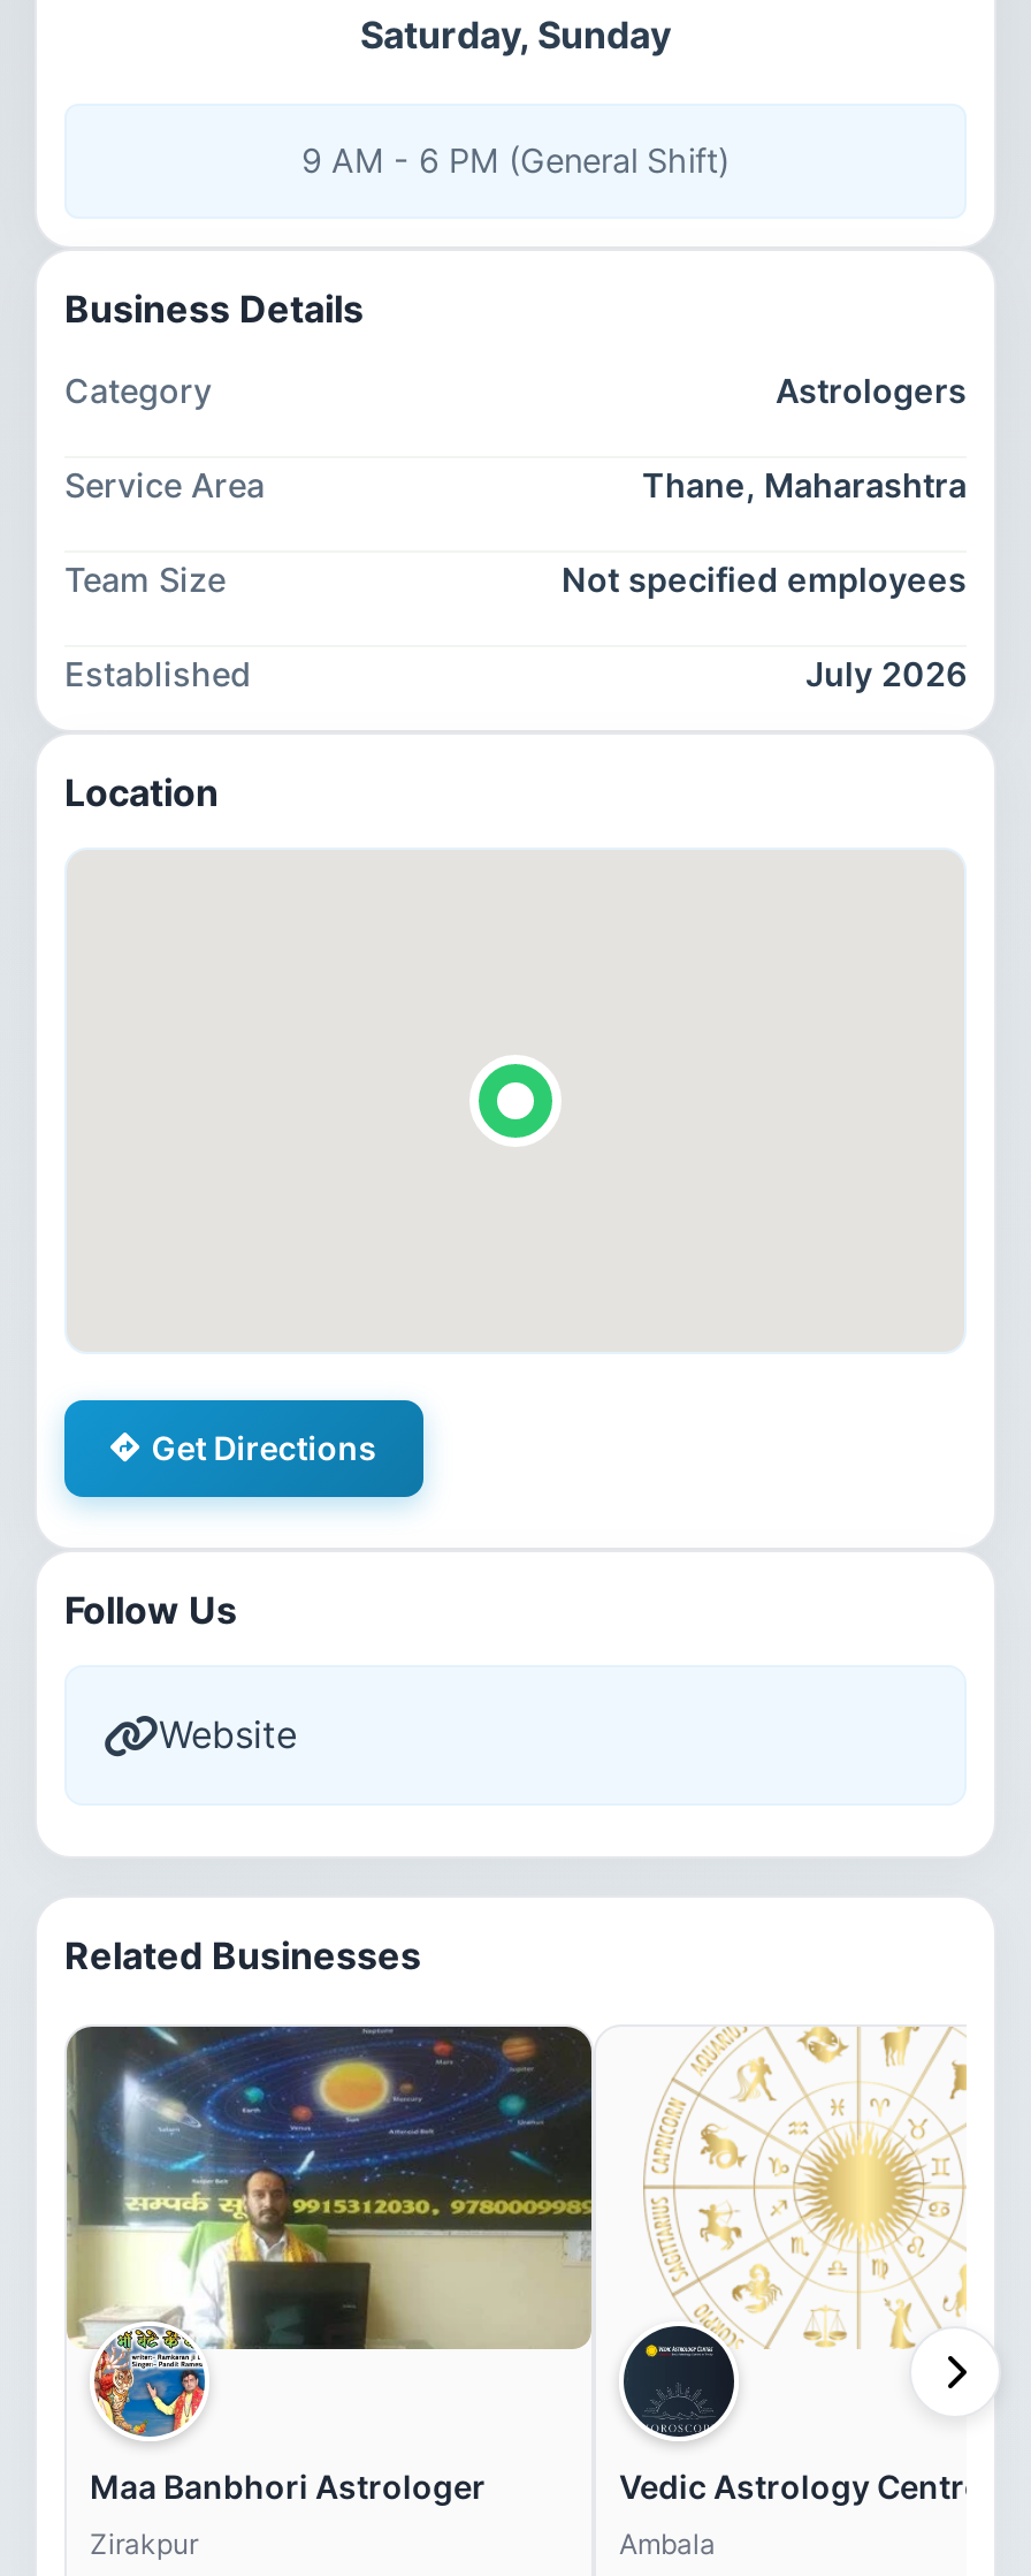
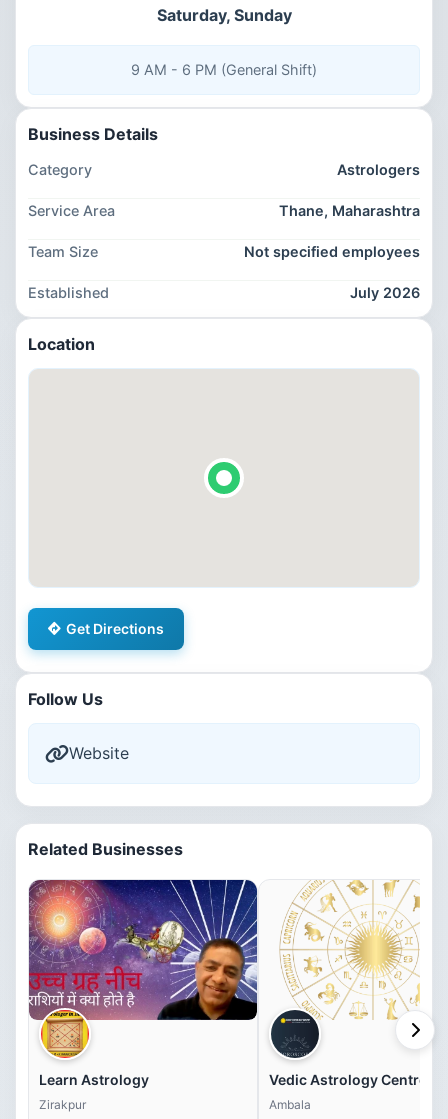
- [image]
- Maa Banbhori Astrologer
+ [image]
+ Learn Astrology
